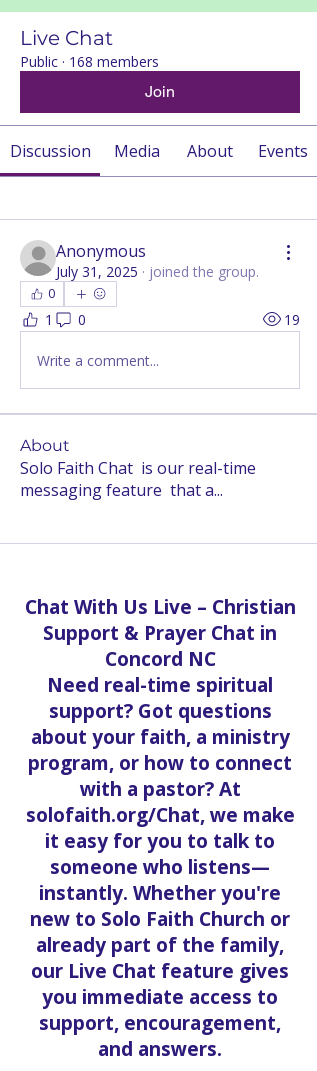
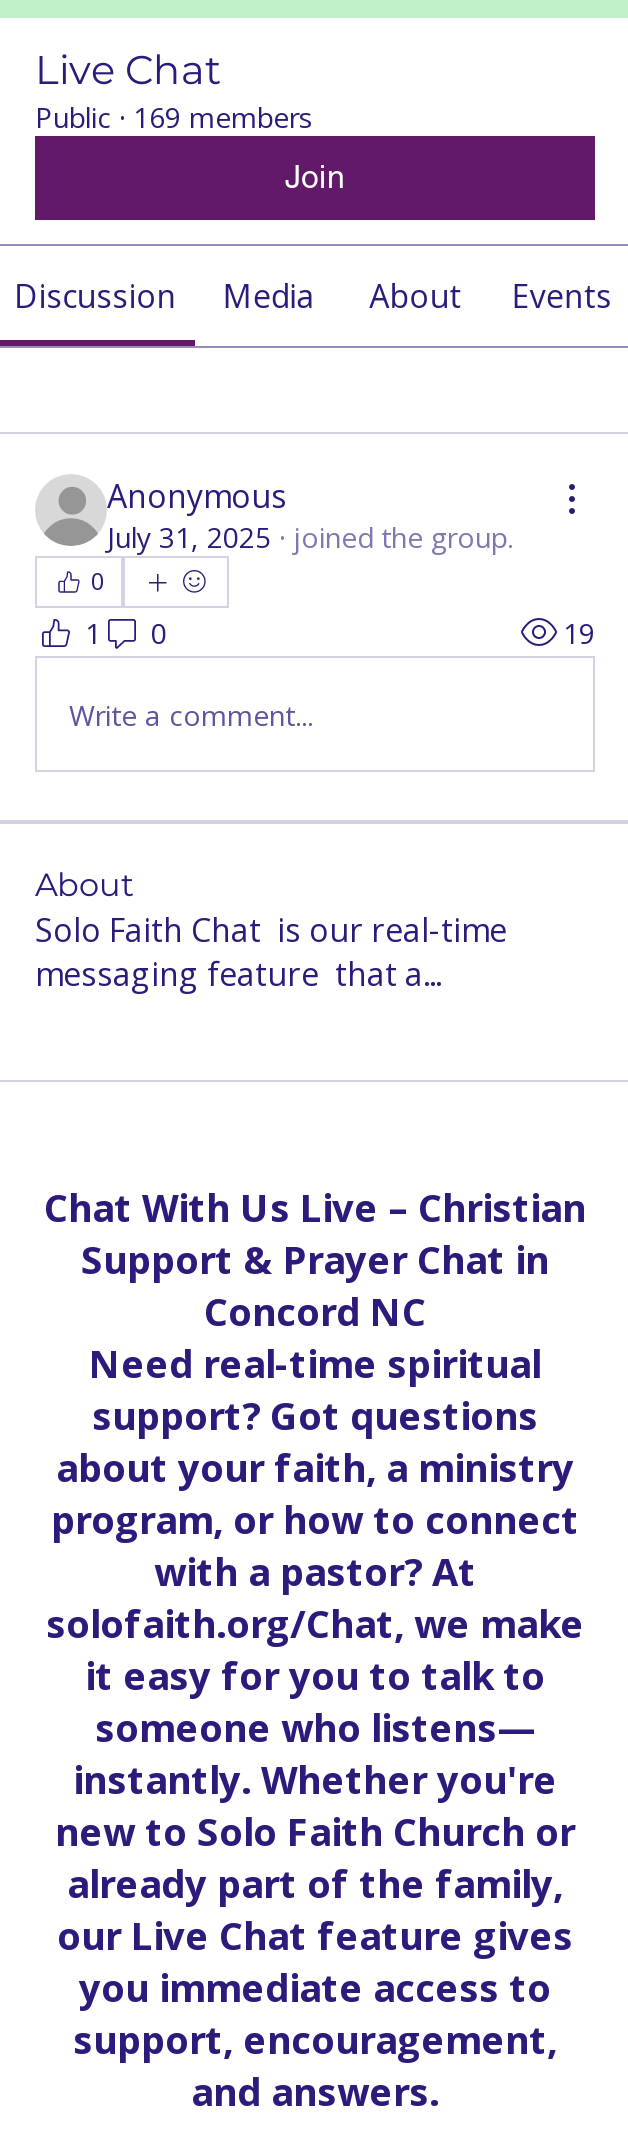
- Public · 168 members
+ Public · 169 members
